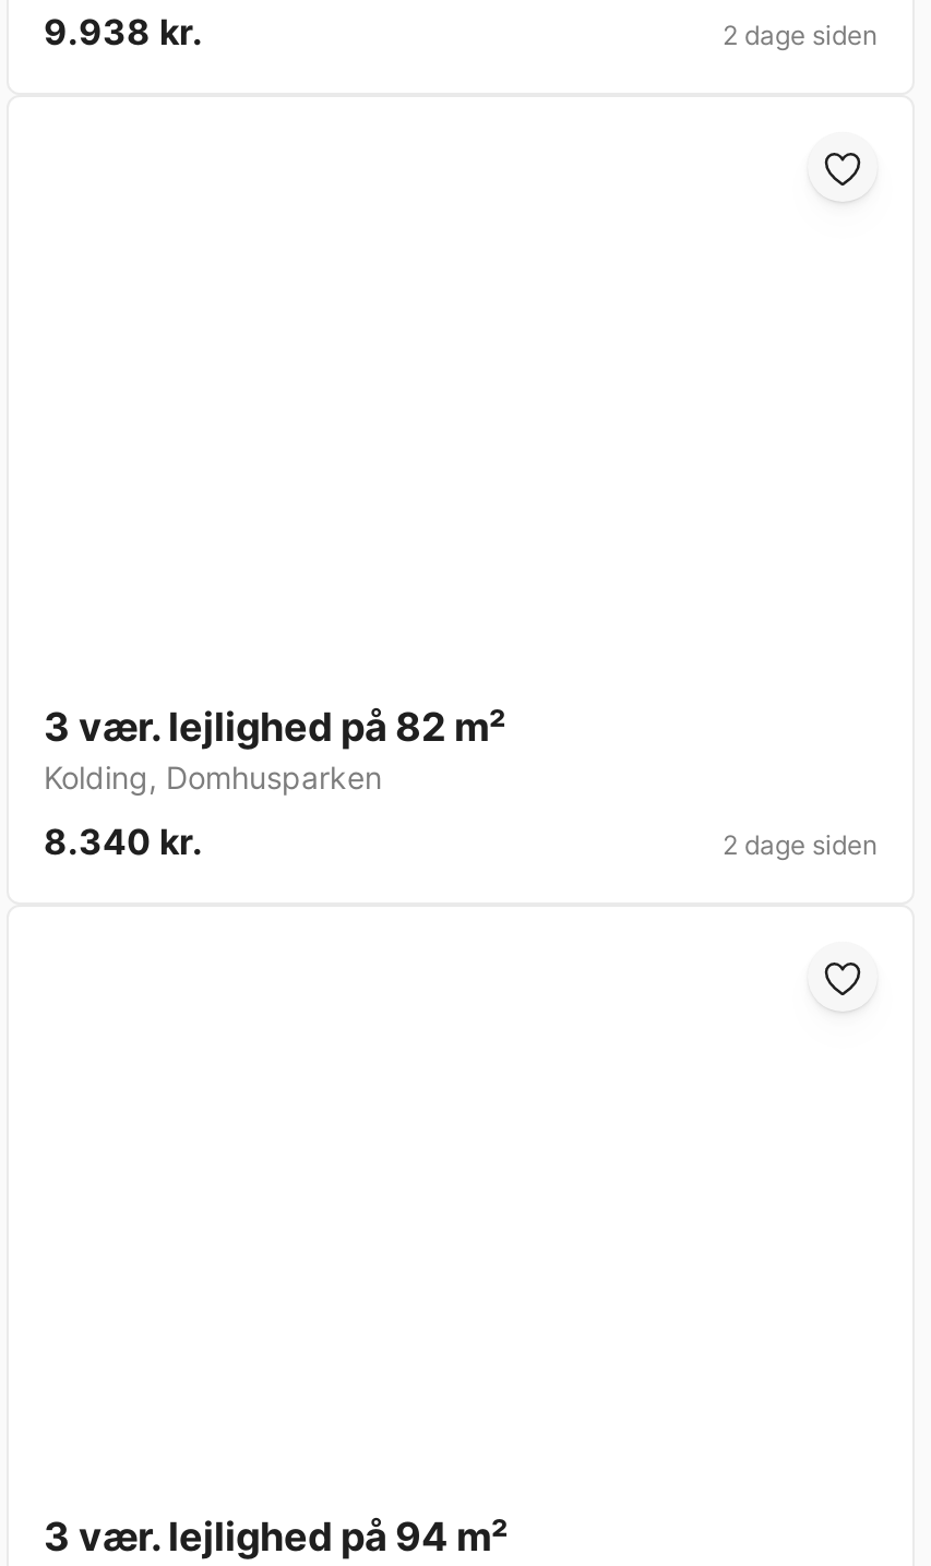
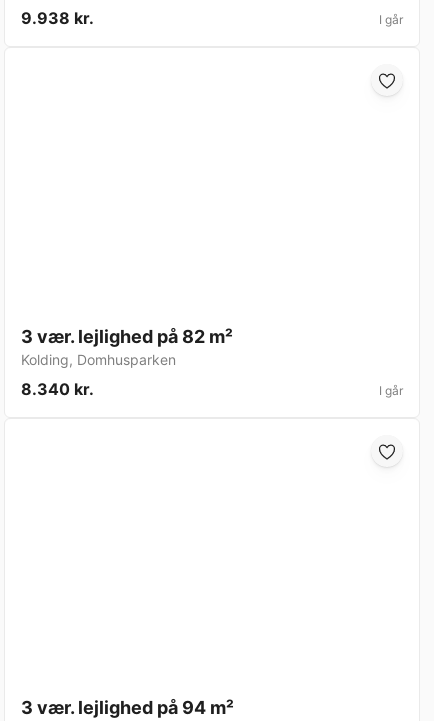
- 2 dage siden
+ I går

- 2 dage siden
+ I går
